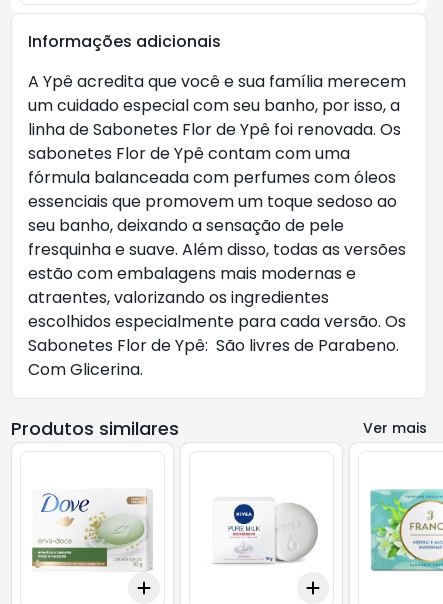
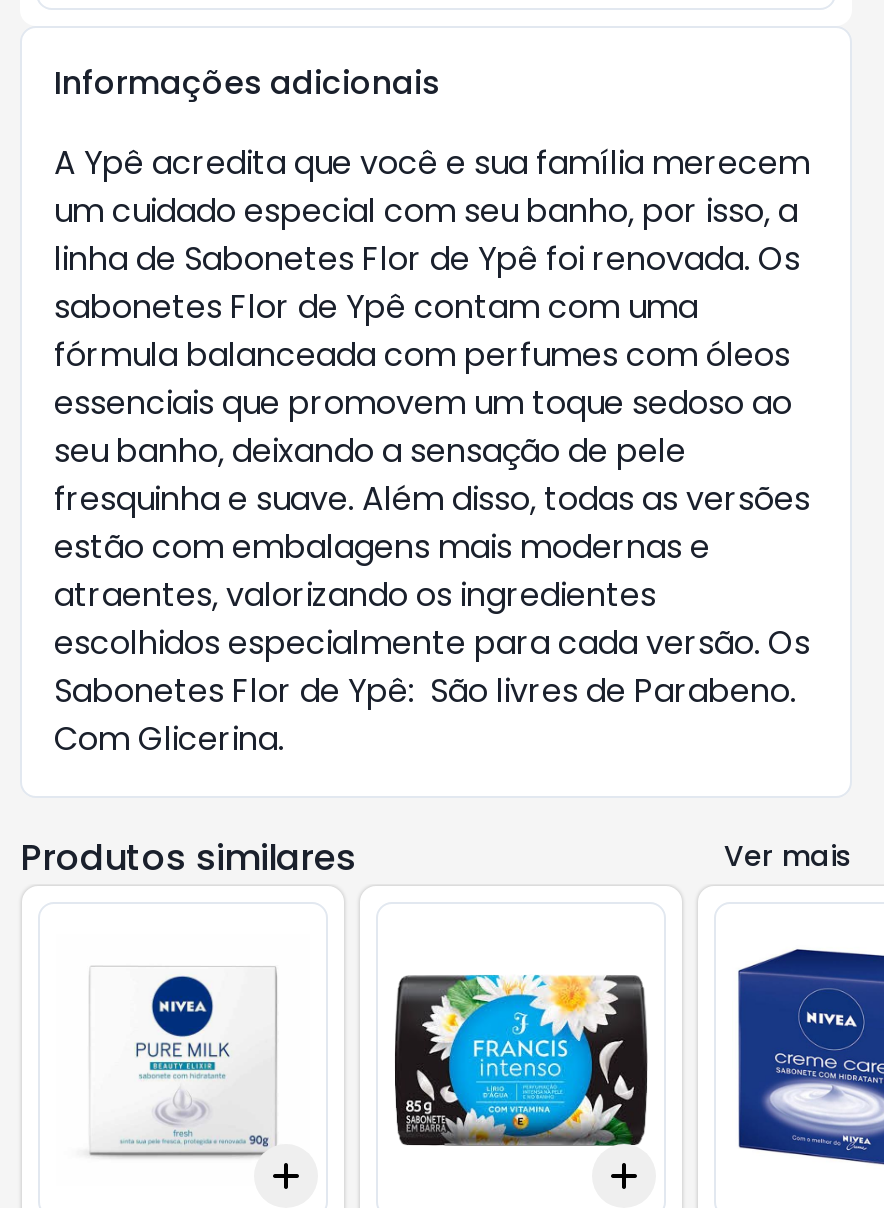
- [image]
+ [image]

- [image]
+ [image]

- [image]
+ [image]
